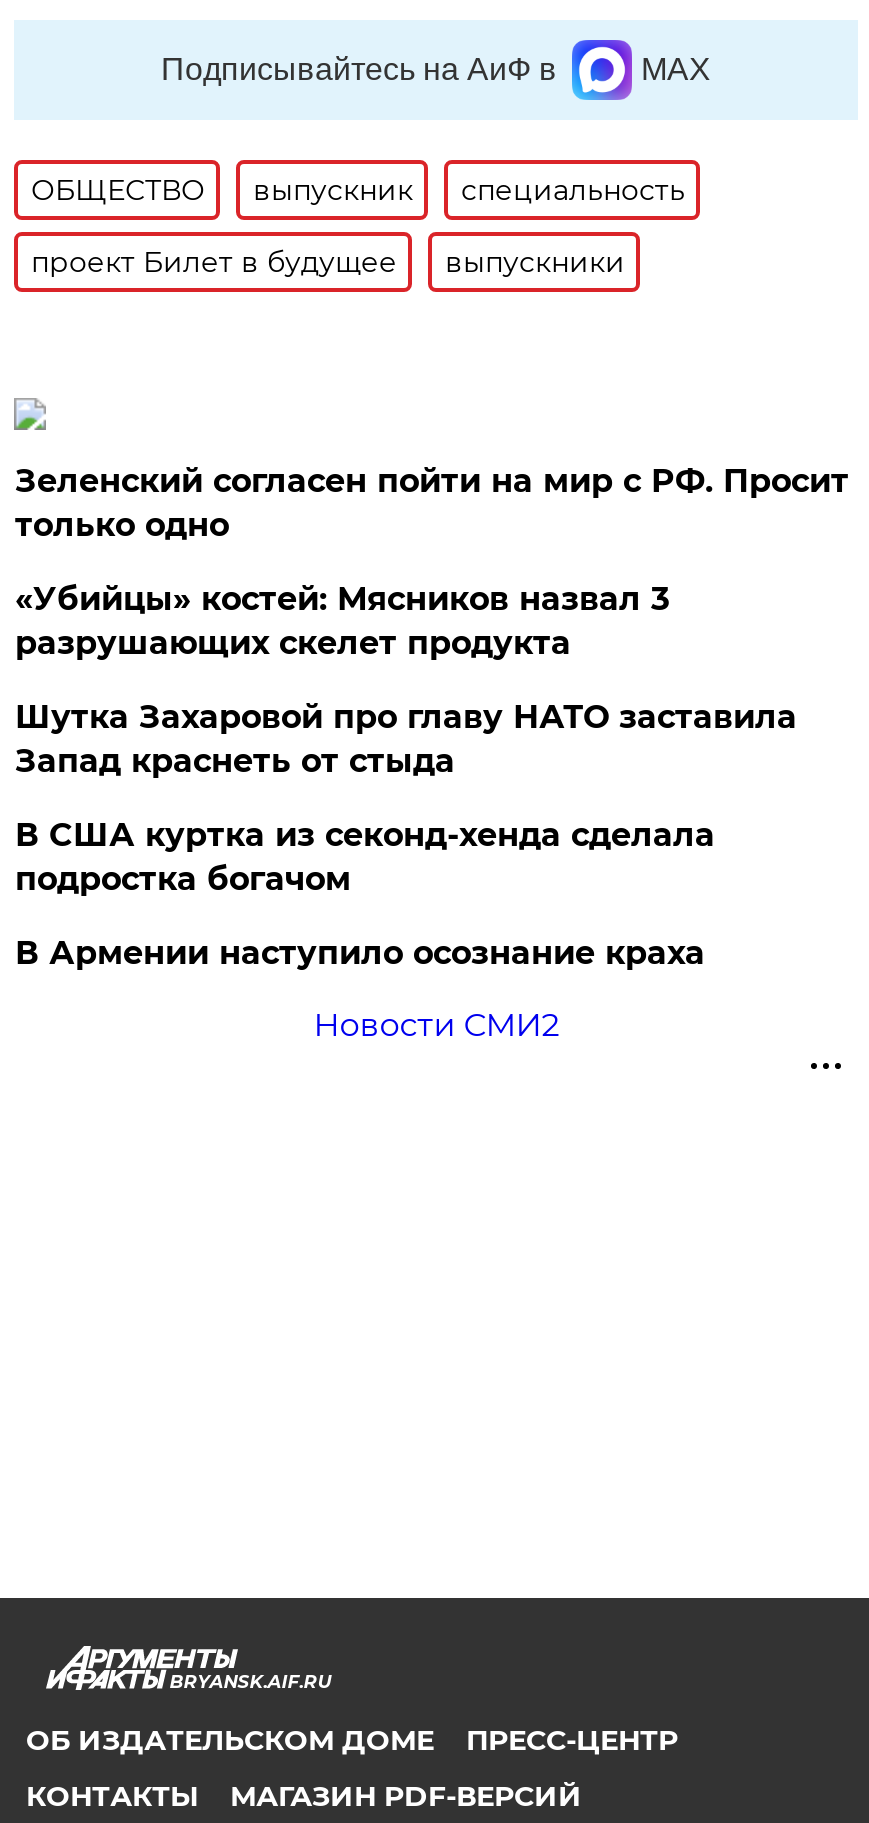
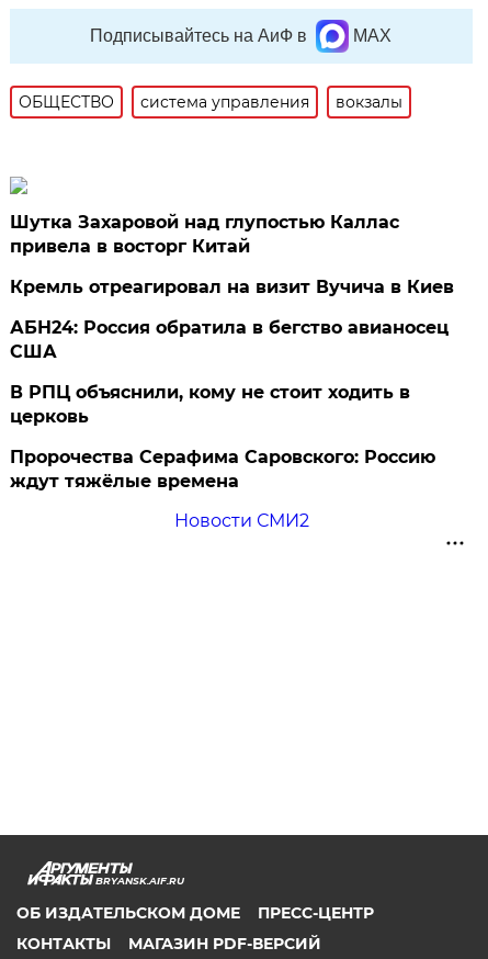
- выпускник
- специальность
- проект Билет в будущее
- выпускники
+ система управления
+ вокзалы

- Зеленский согласен пойти на мир с РФ. Просит
- только одно
- «Убийцы» костей: Мясников назвал 3
- разрушающих скелет продукта
- Шутка Захаровой про главу НАТО заставила
- Запад краснеть от стыда
- В США куртка из секонд-хенда сделала
- подростка богачом
- В Армении наступило осознание краха
+ Шутка Захаровой над глупостью Каллас
+ привела в восторг Китай
+ Кремль отреагировал на визит Вучича в Киев
+ АБН24: Россия обратила в бегство авианосец
+ США
+ В РПЦ объяснили, кому не стоит ходить в
+ церковь
+ Пророчества Серафима Саровского: Россию
+ ждут тяжёлые времена
